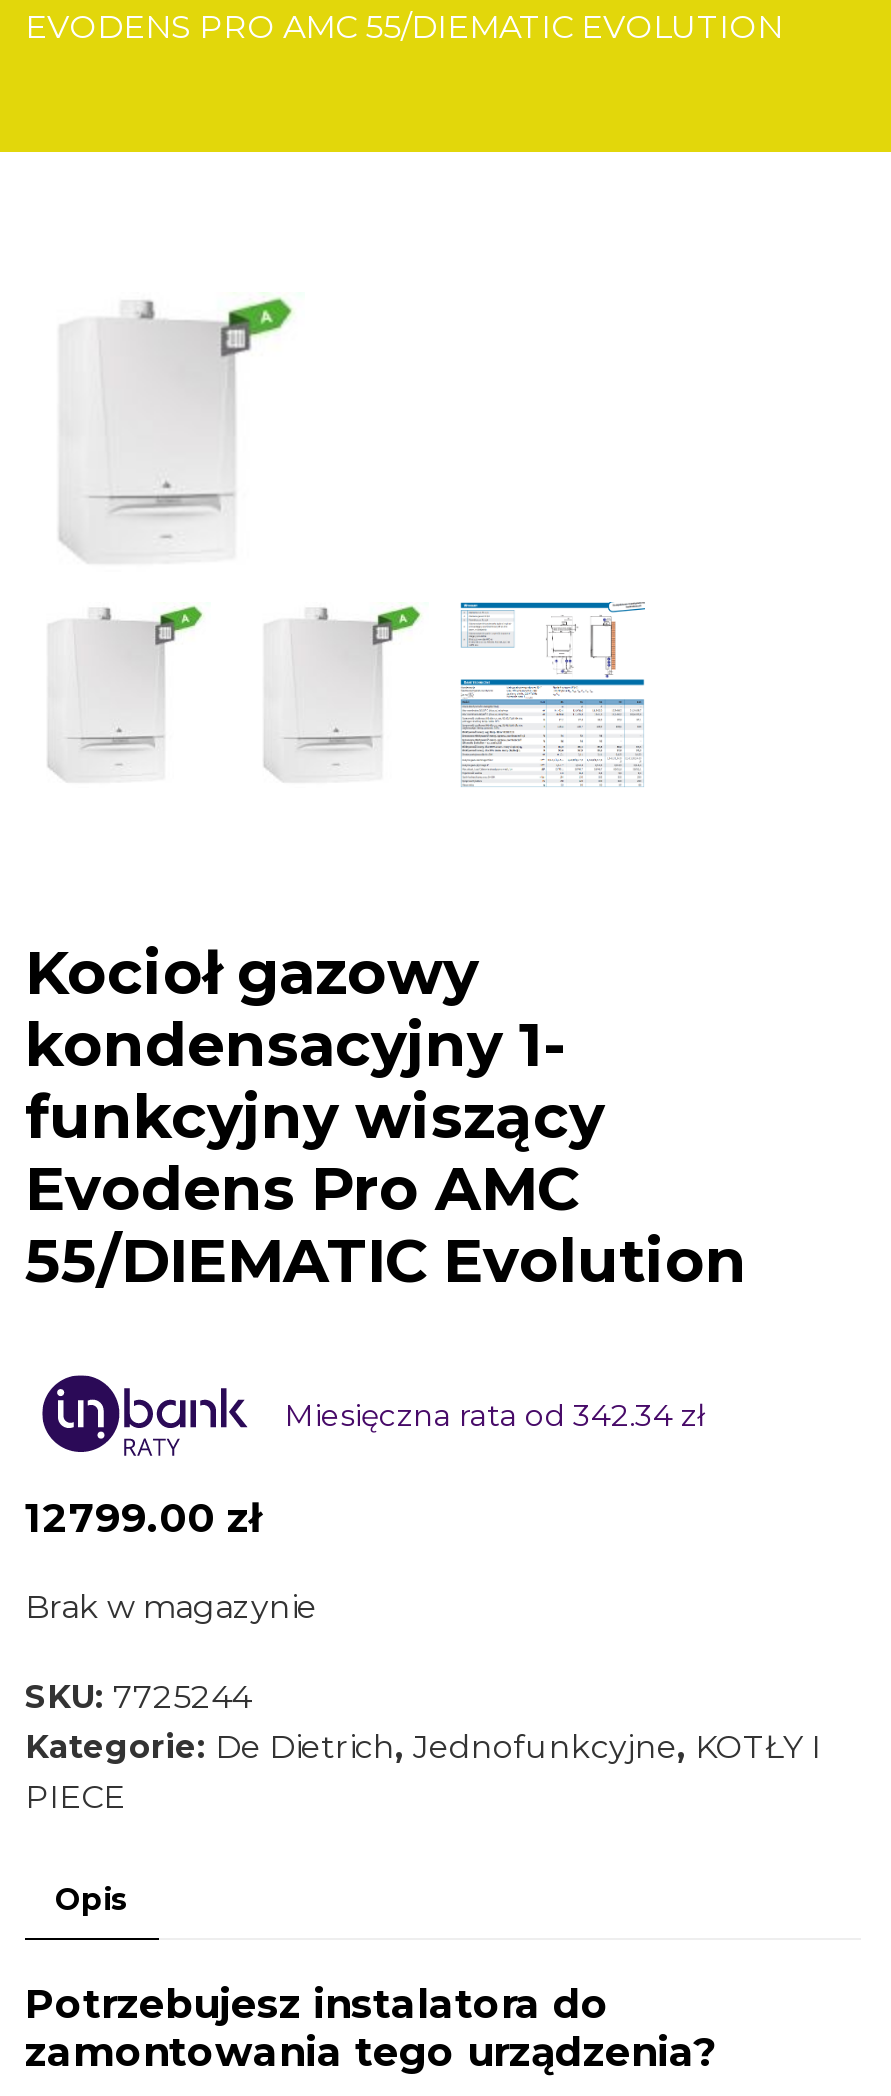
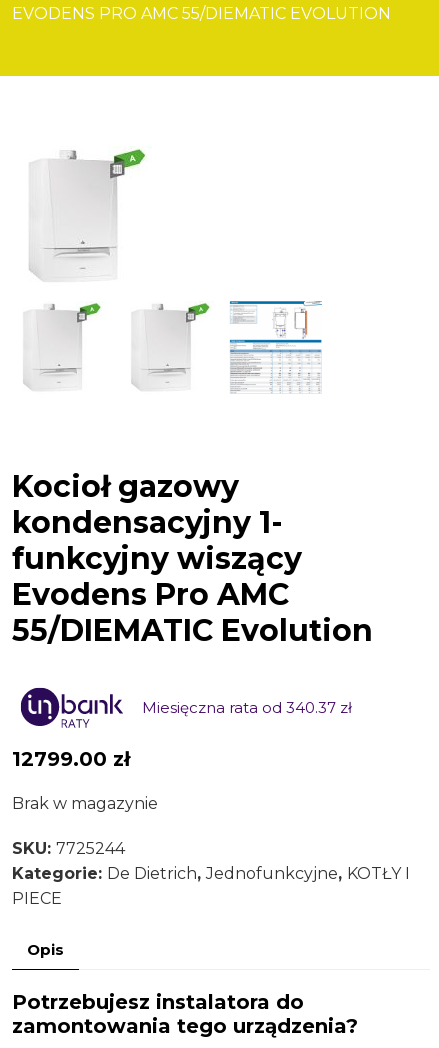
- Miesięczna rata od 342.34 zł
+ Miesięczna rata od 340.37 zł
